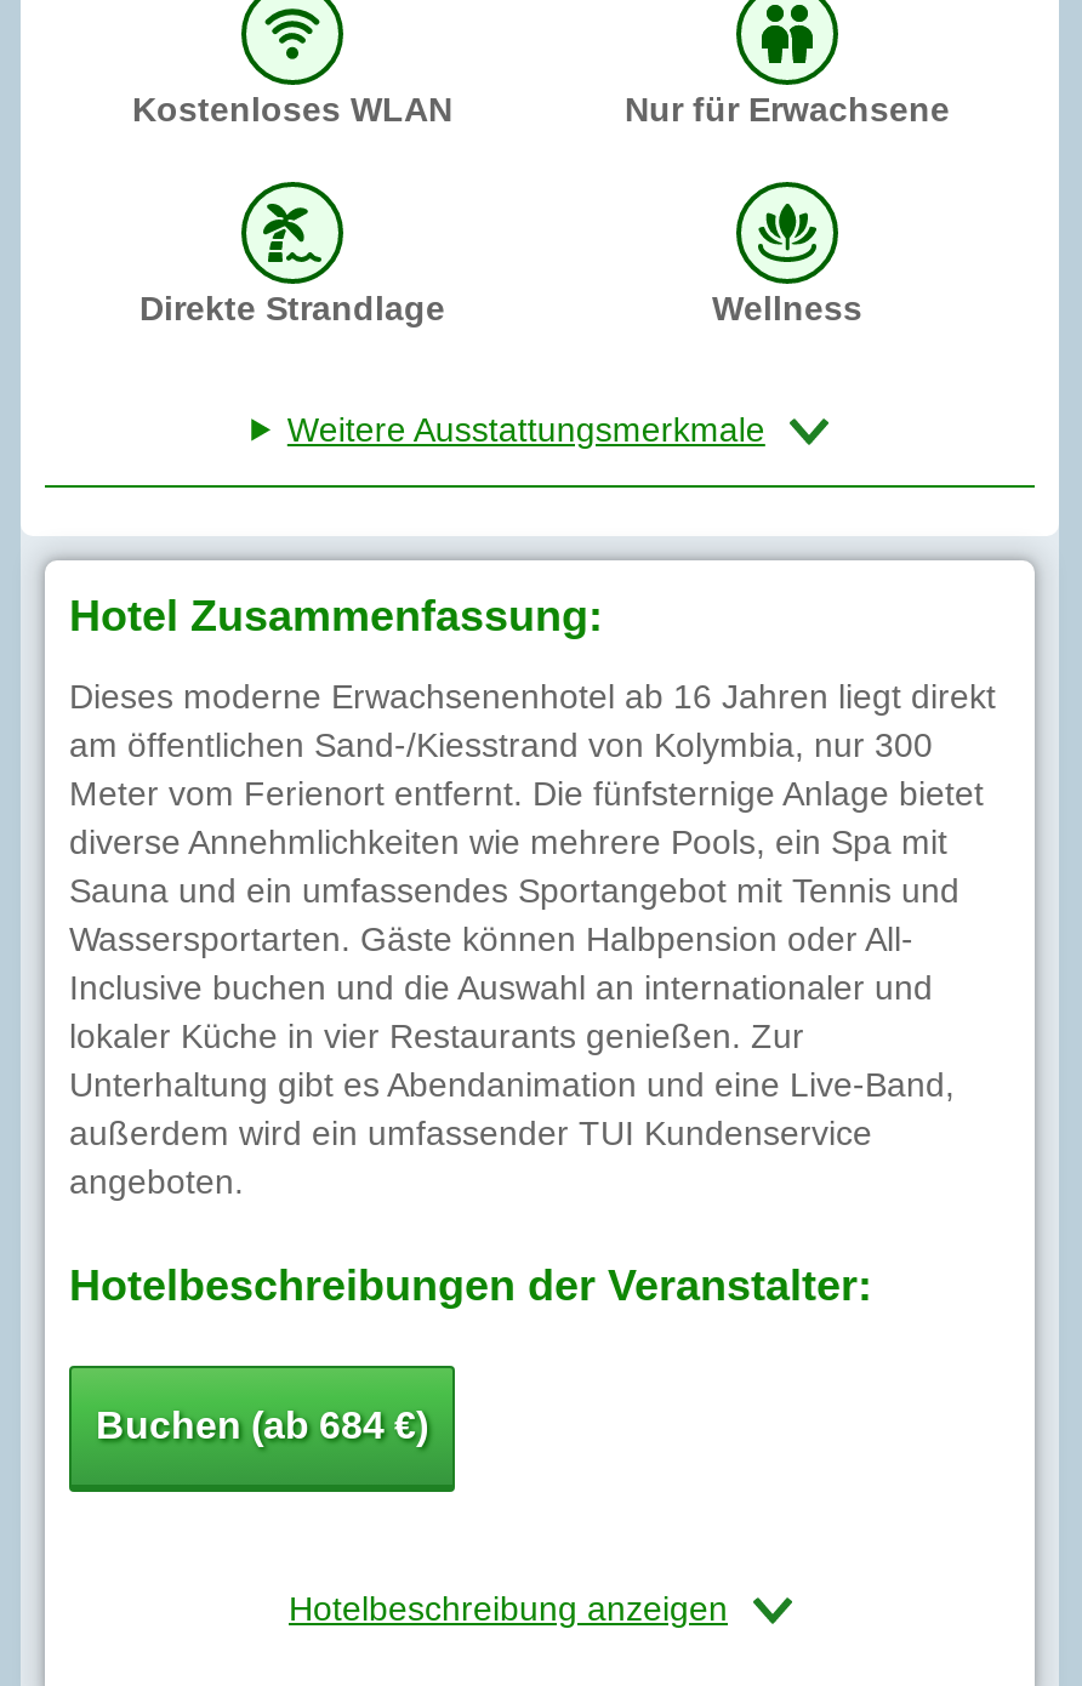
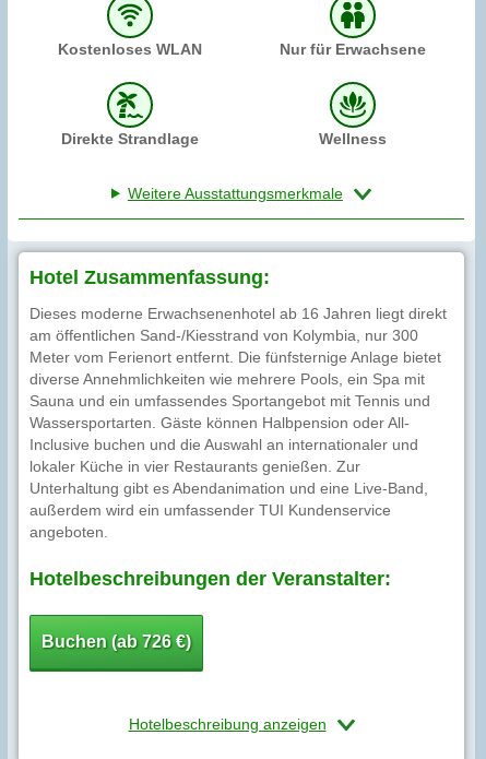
- Buchen (ab 684 €)
+ Buchen (ab 726 €)
